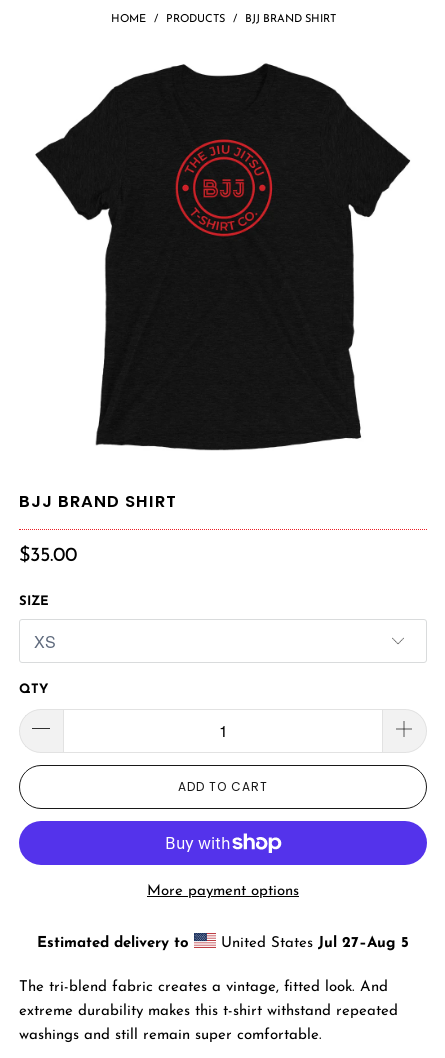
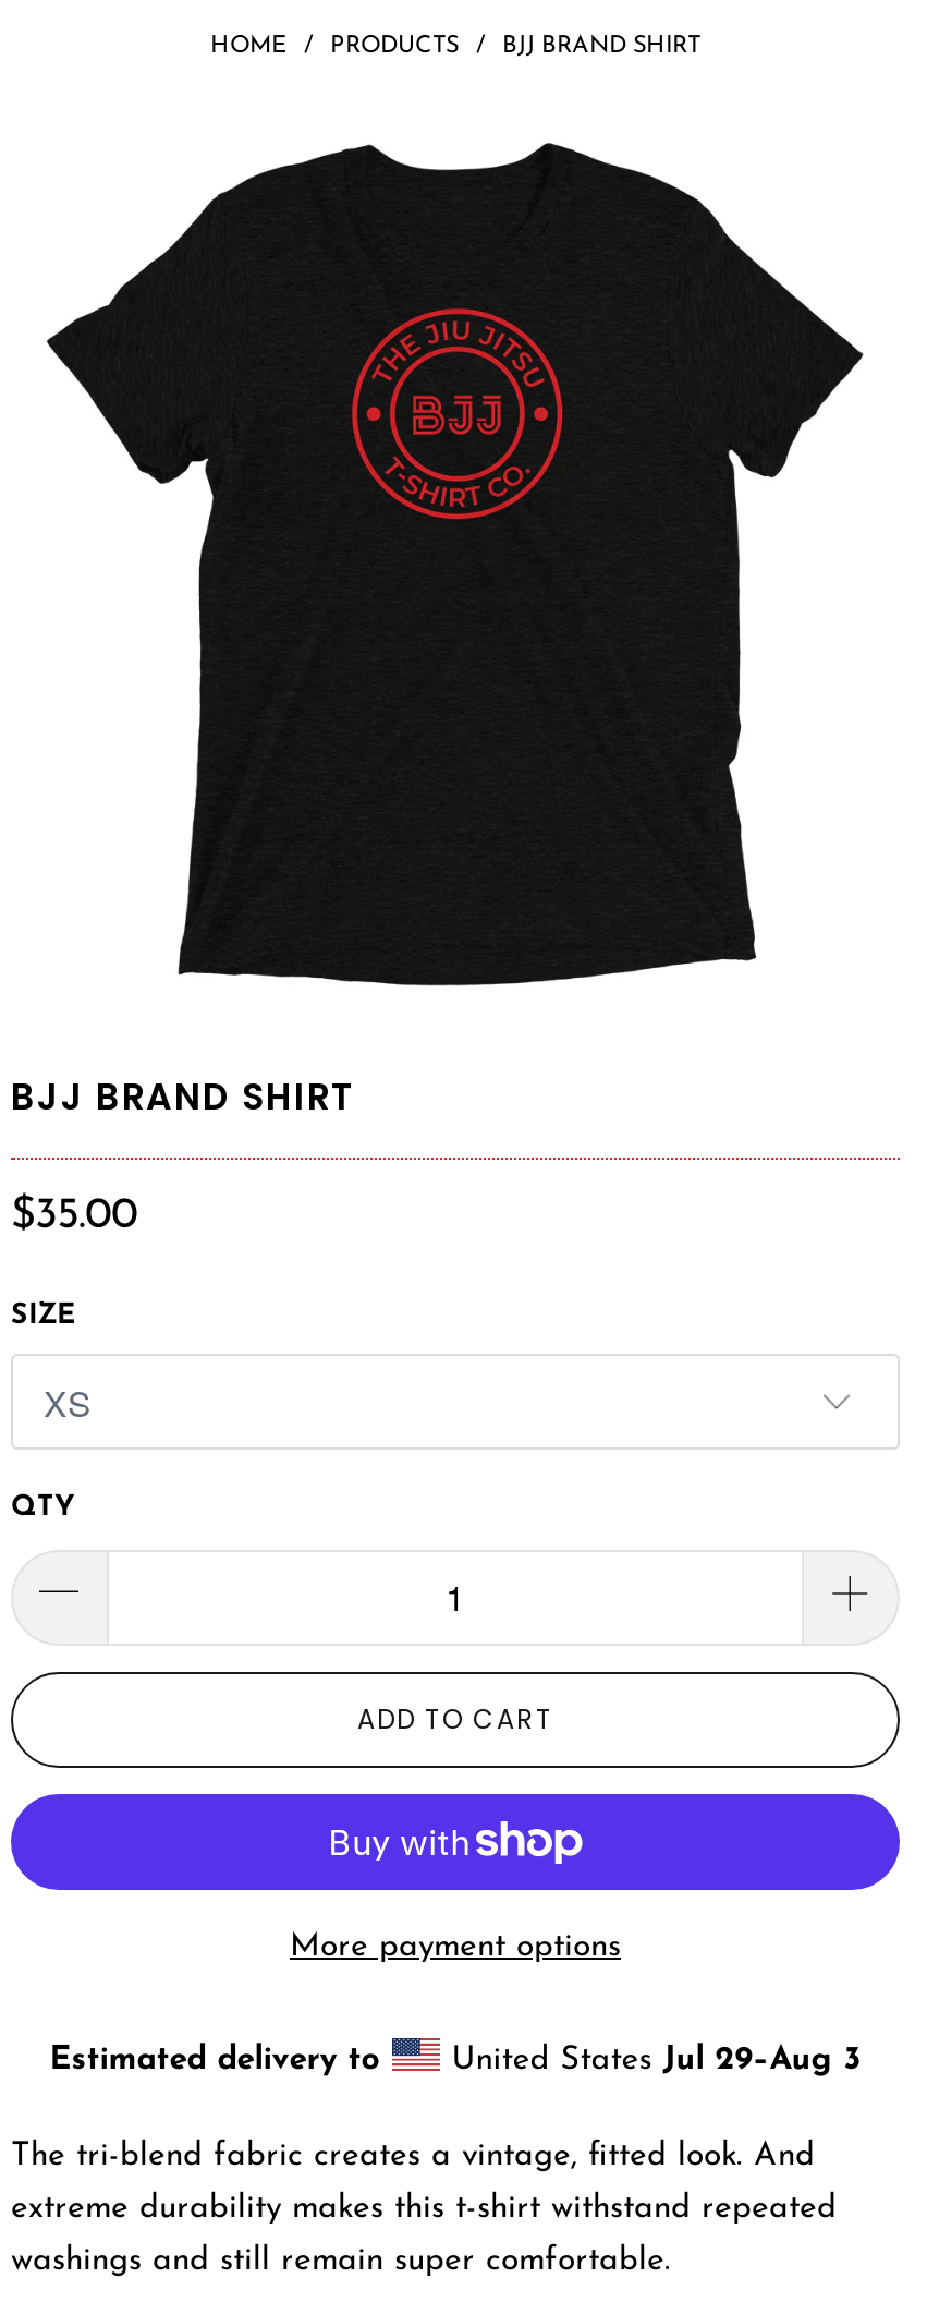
- United States Jul 27–Aug 5
+ United States Jul 29–Aug 3
